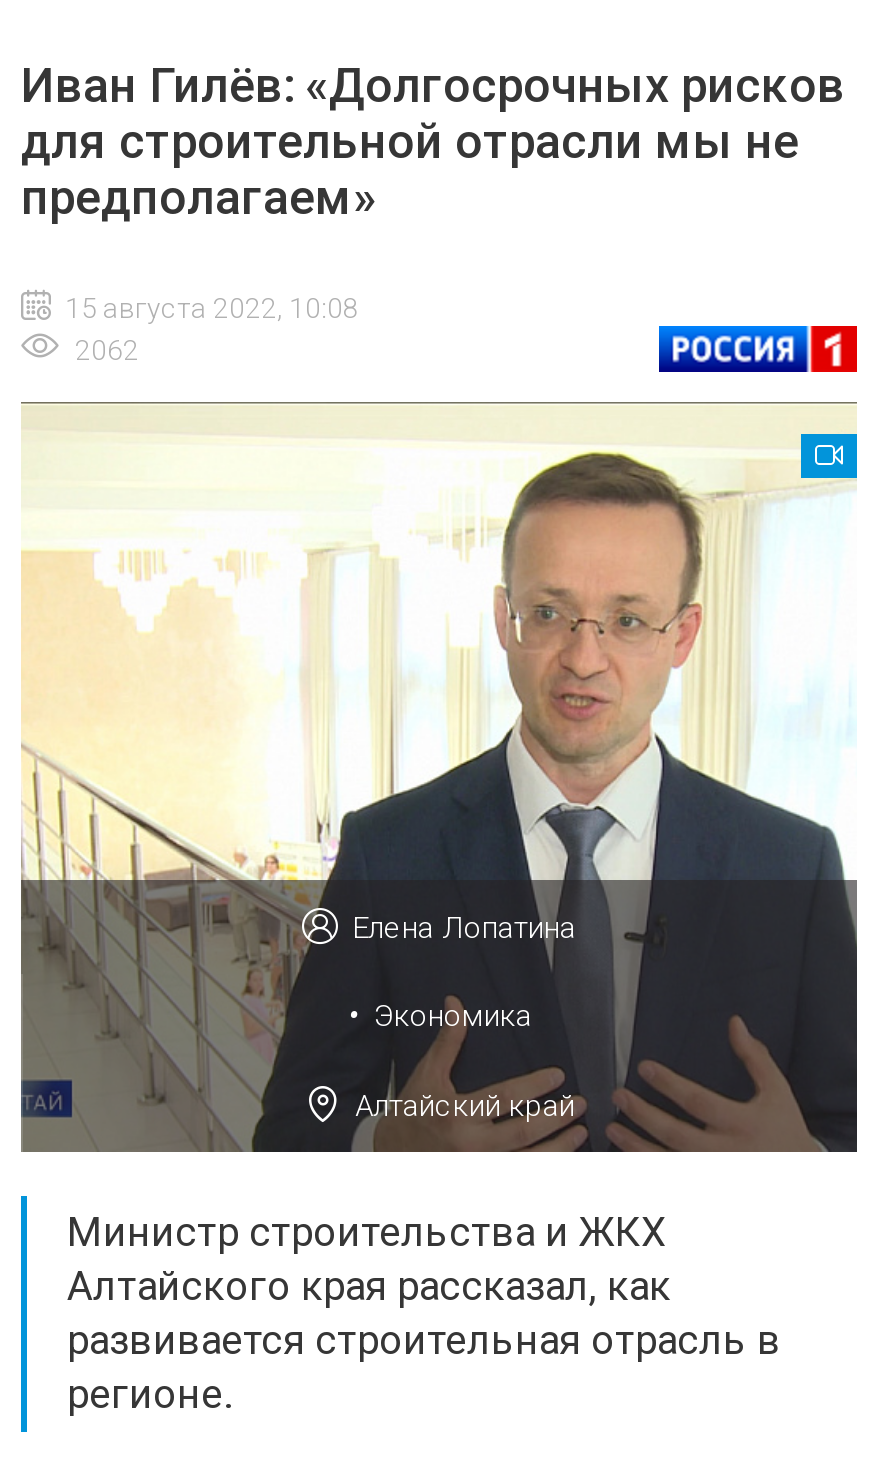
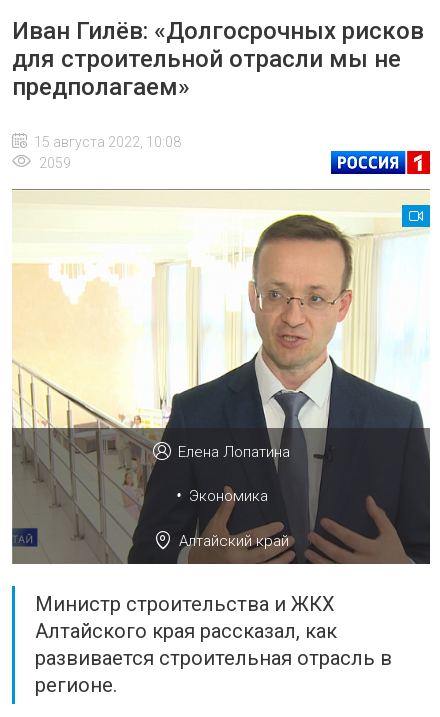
- 2062
+ 2059
